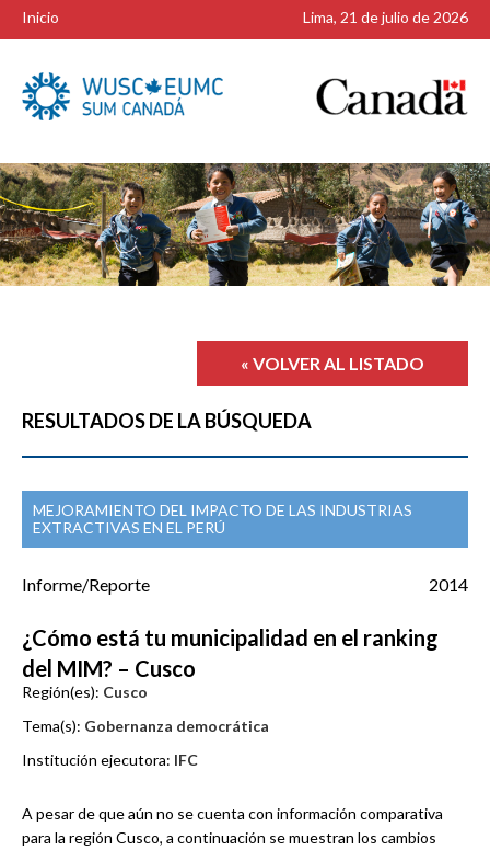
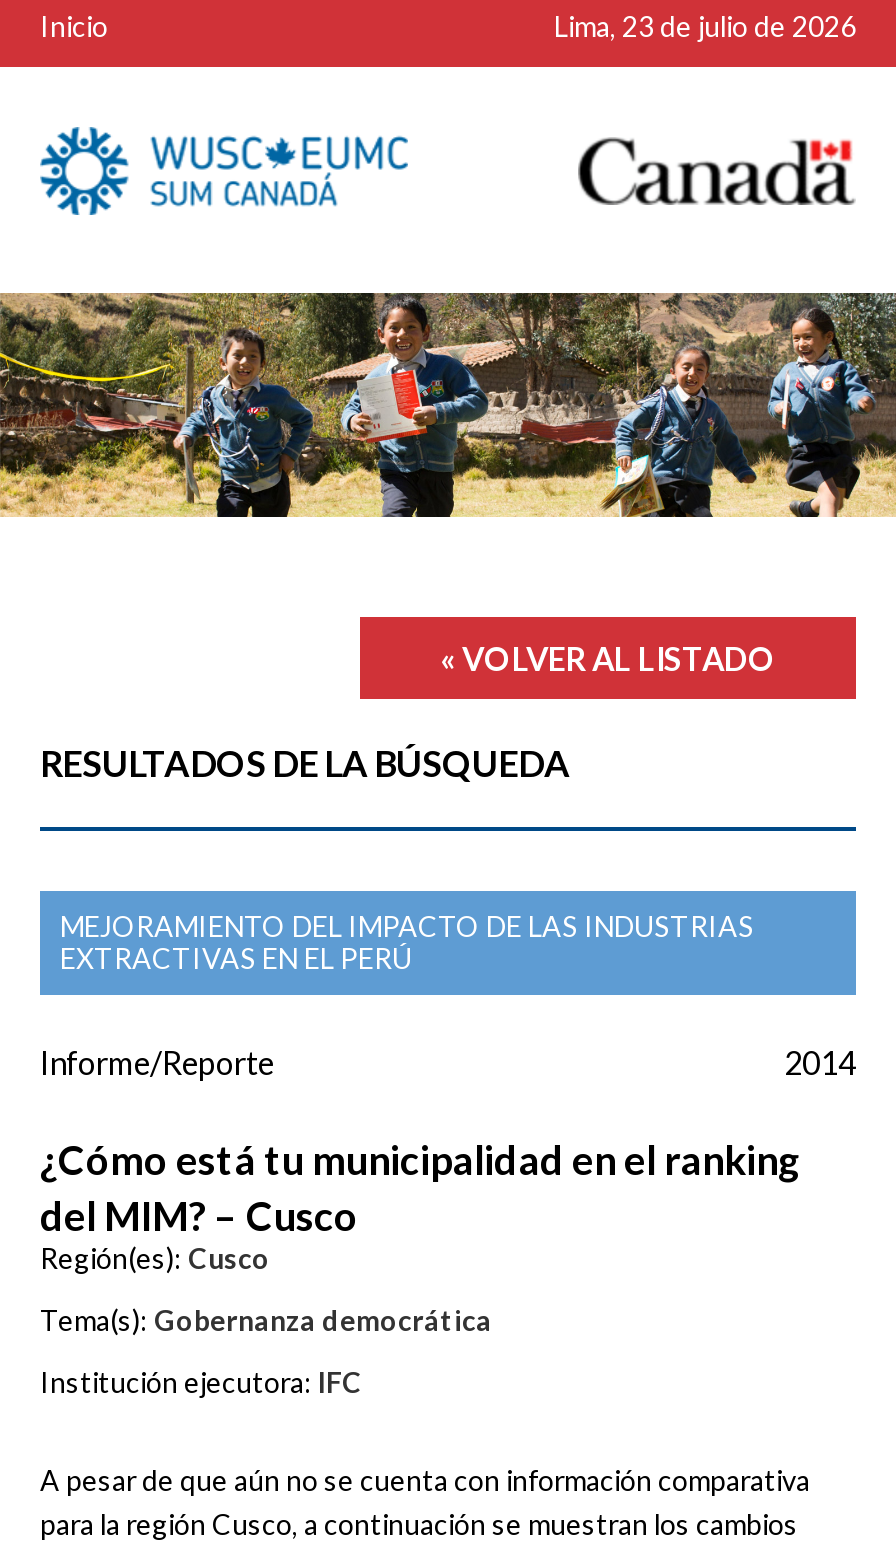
- Lima, 21 de julio de 2026
+ Lima, 23 de julio de 2026
